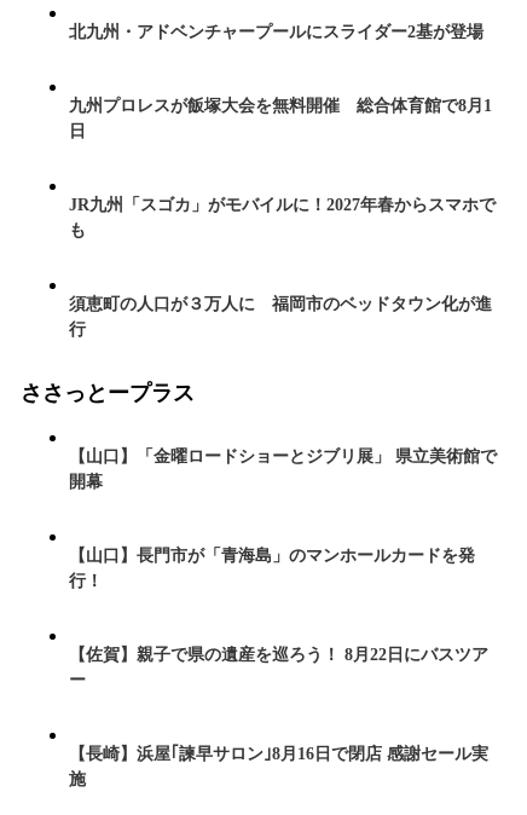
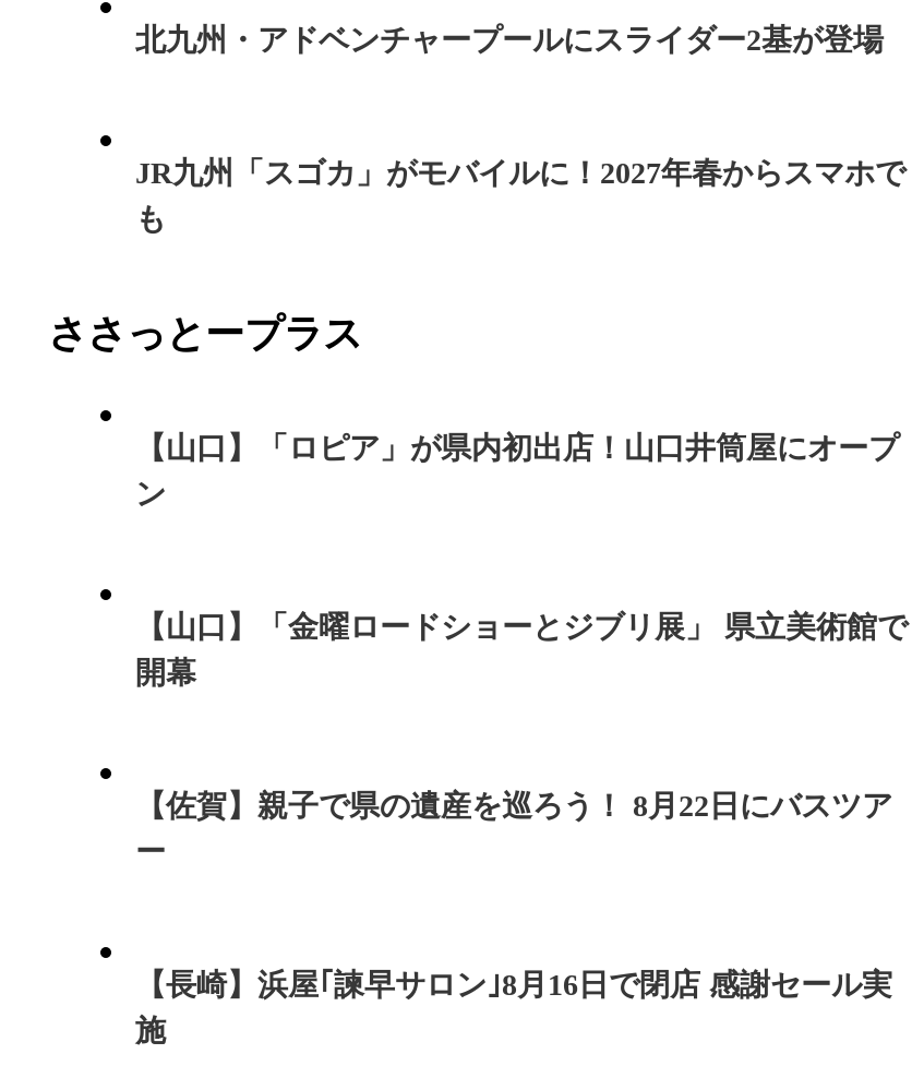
- 九州プロレスが飯塚大会を無料開催 総合体育館で8月1
- 日

- 須恵町の人口が３万人に 福岡市のベッドタウン化が進
- 行

+ 【山口】「ロピア」が県内初出店！山口井筒屋にオープ
+ ン

- 【山口】長門市が「青海島」のマンホールカードを発
- 行！
